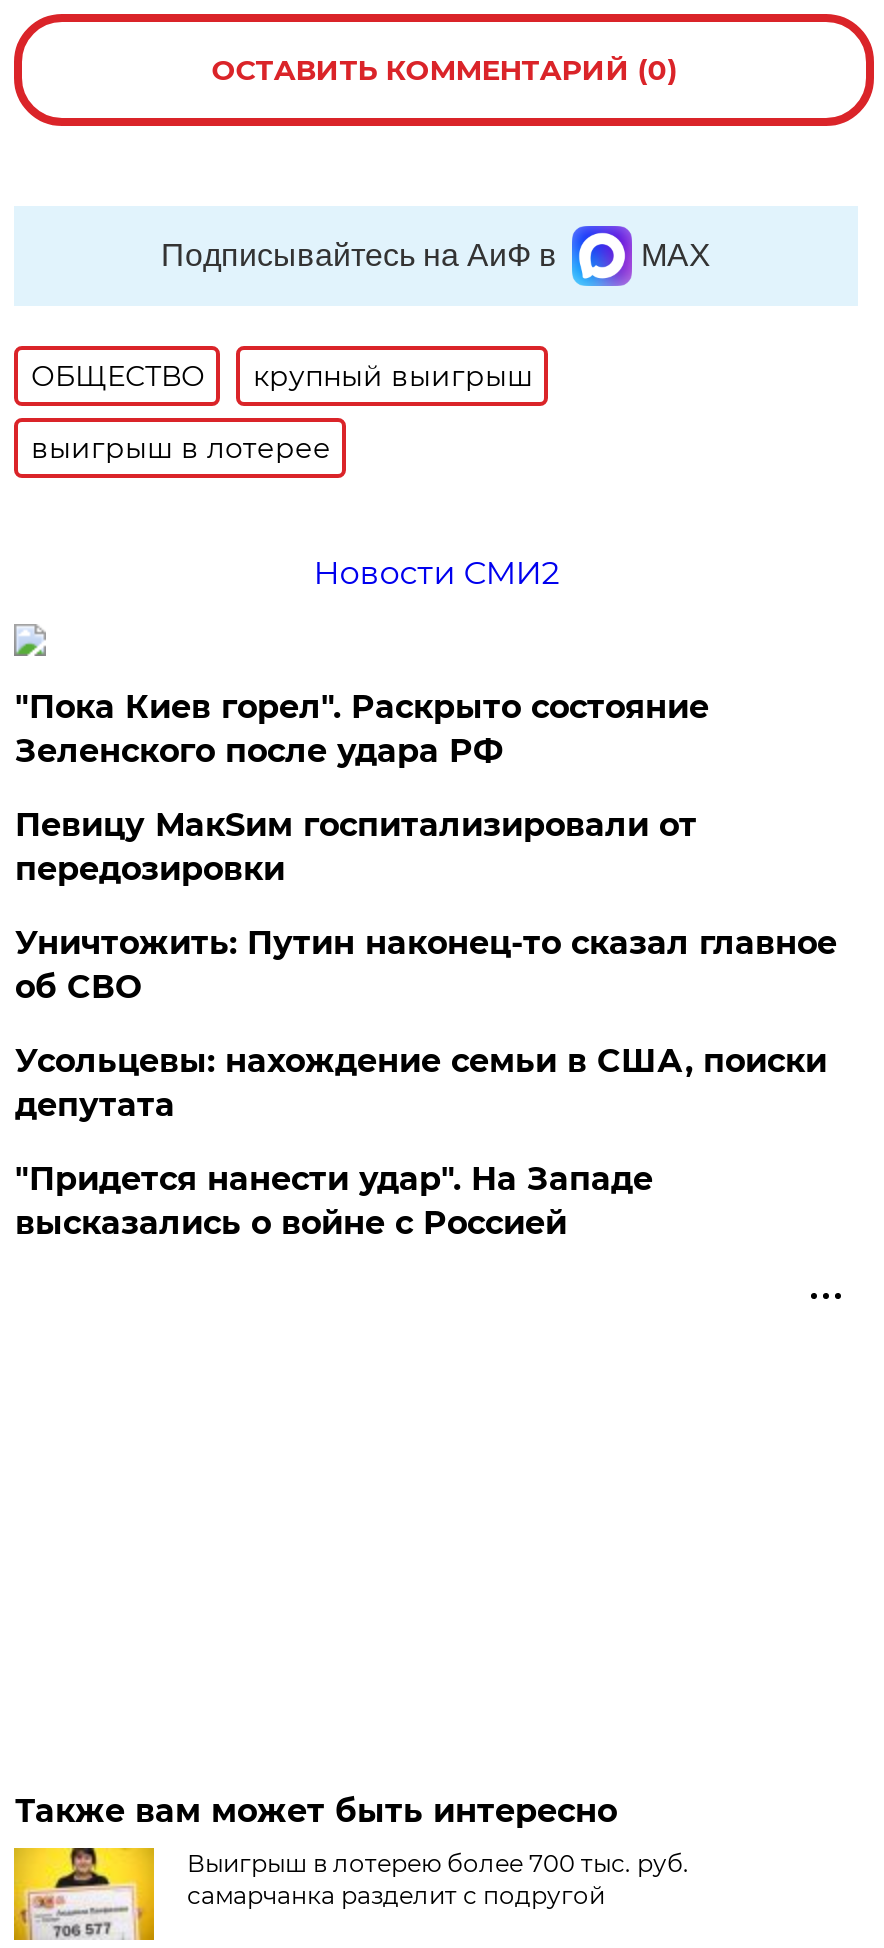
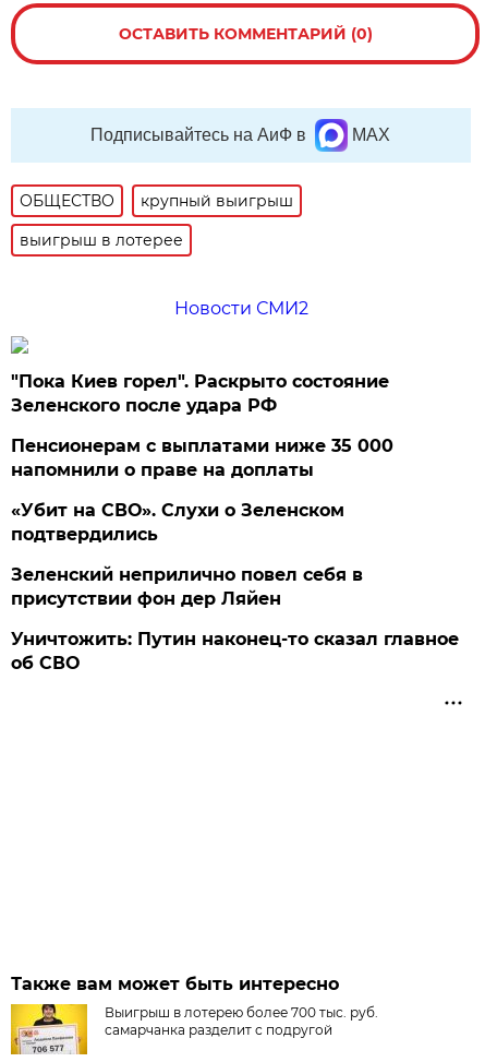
- Певицу МакSим госпитализировали от
- передозировки
+ Пенсионерам с выплатами ниже 35 000
+ напомнили о праве на доплаты
+ «Убит на СВО». Слухи о Зеленском
+ подтвердились
+ Зеленский неприлично повел cебя в
+ присутствии фон дер Ляйен

moved down: Уничтожить: Путин наконец-то сказал главное | об СВО

- Усольцевы: нахождение семьи в США, поиски
- депутата
- "Придется нанести удар". На Западе
- высказались о войне с Россией
